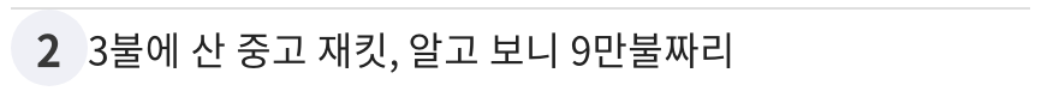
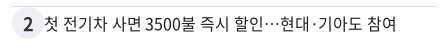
- 2 3불에 산 중고 재킷, 알고 보니 9만불짜리
+ 2 첫 전기차 사면 3500불 즉시 할인…현대·기아도 참여
